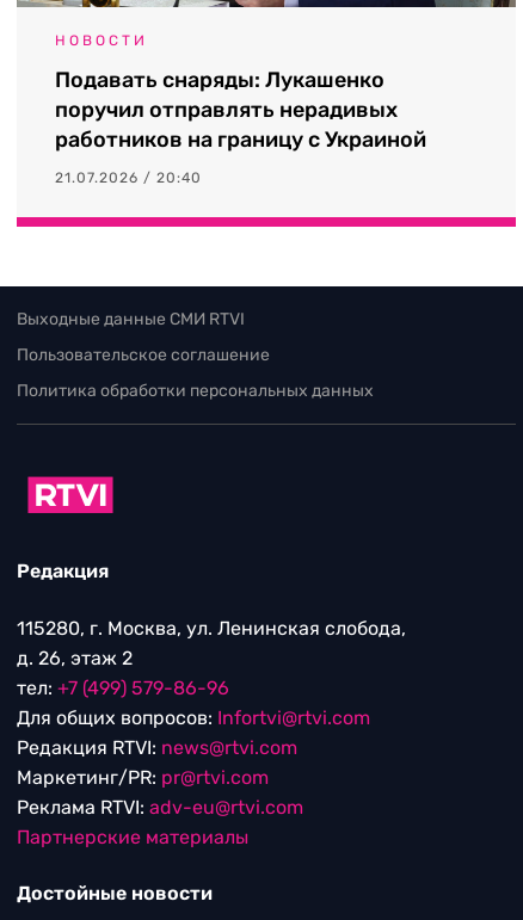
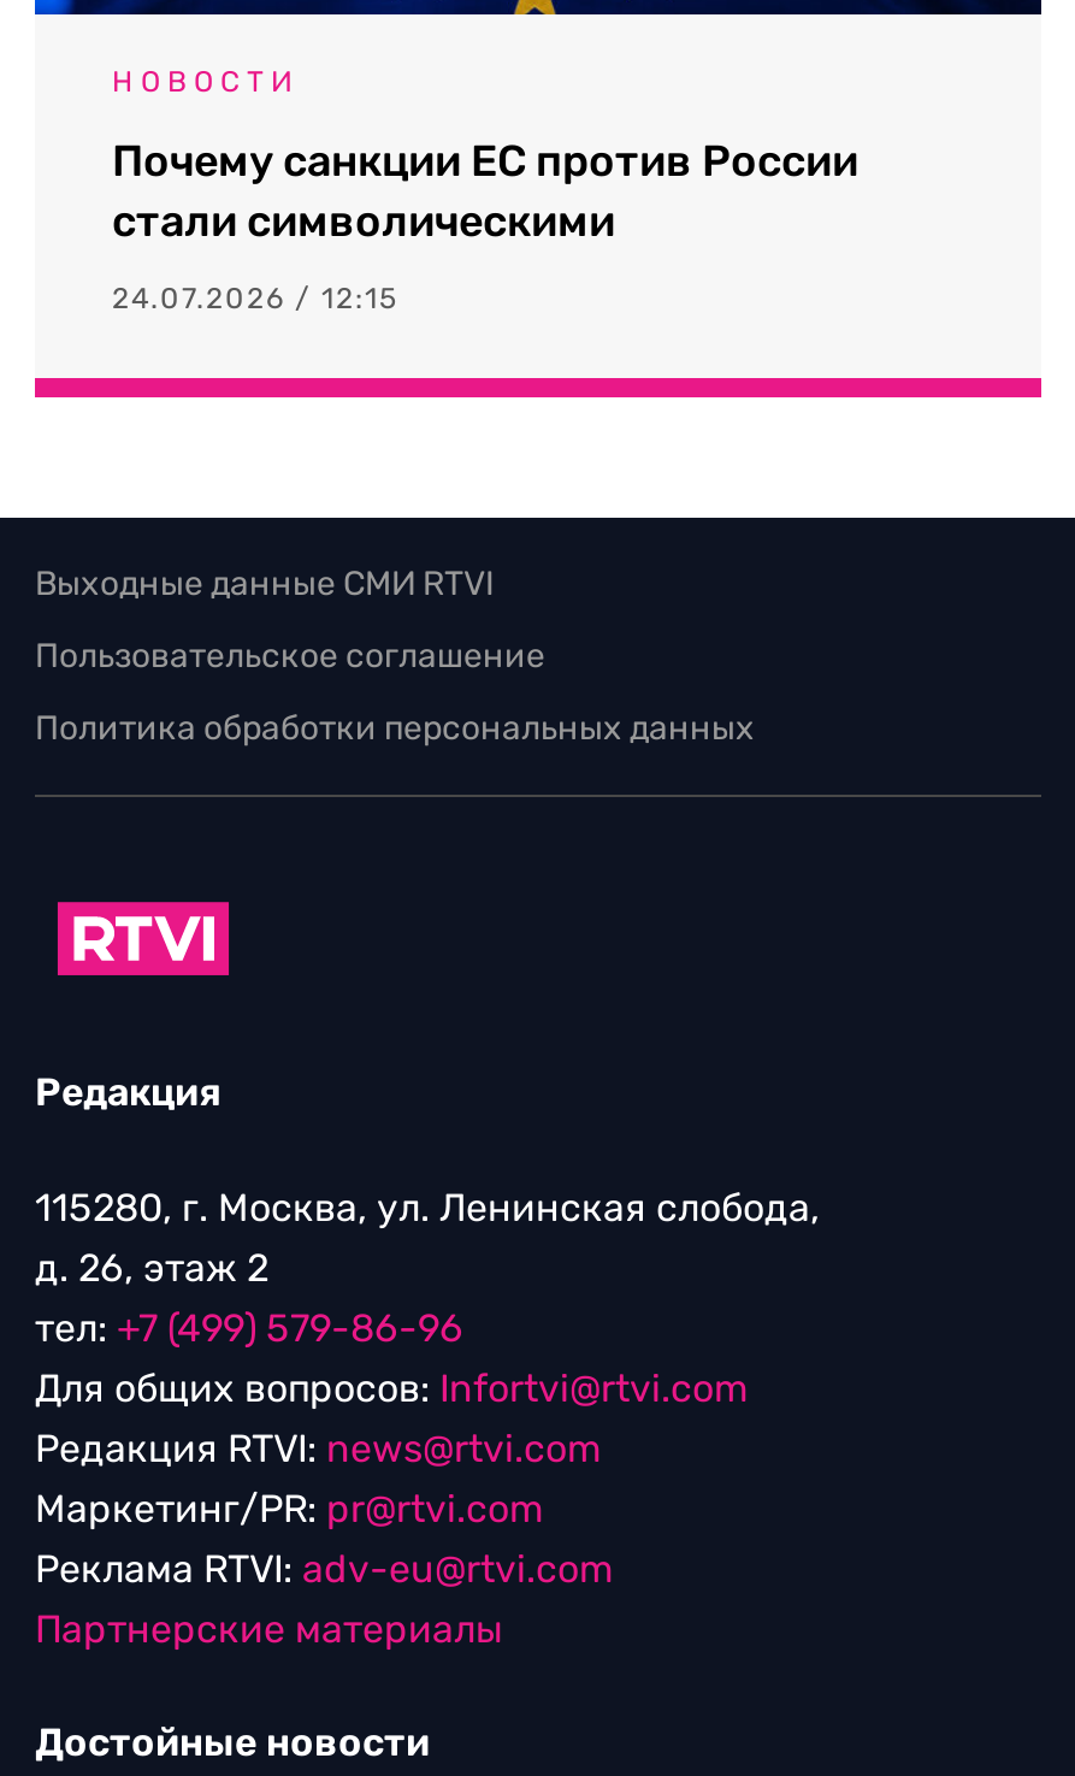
- Подавать снаряды: Лукашенко
- поручил отправлять нерадивых
- работников на границу с Украиной
+ Почему санкции ЕС против России
+ стали символическими

- 21.07.2026 / 20:40
+ 24.07.2026 / 12:15
